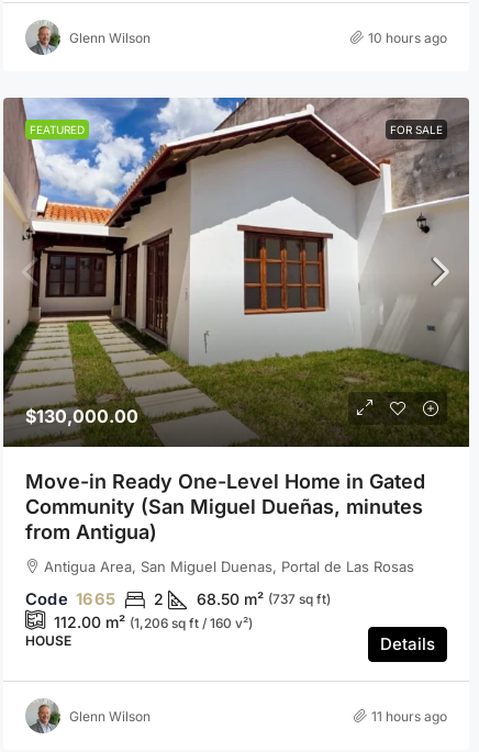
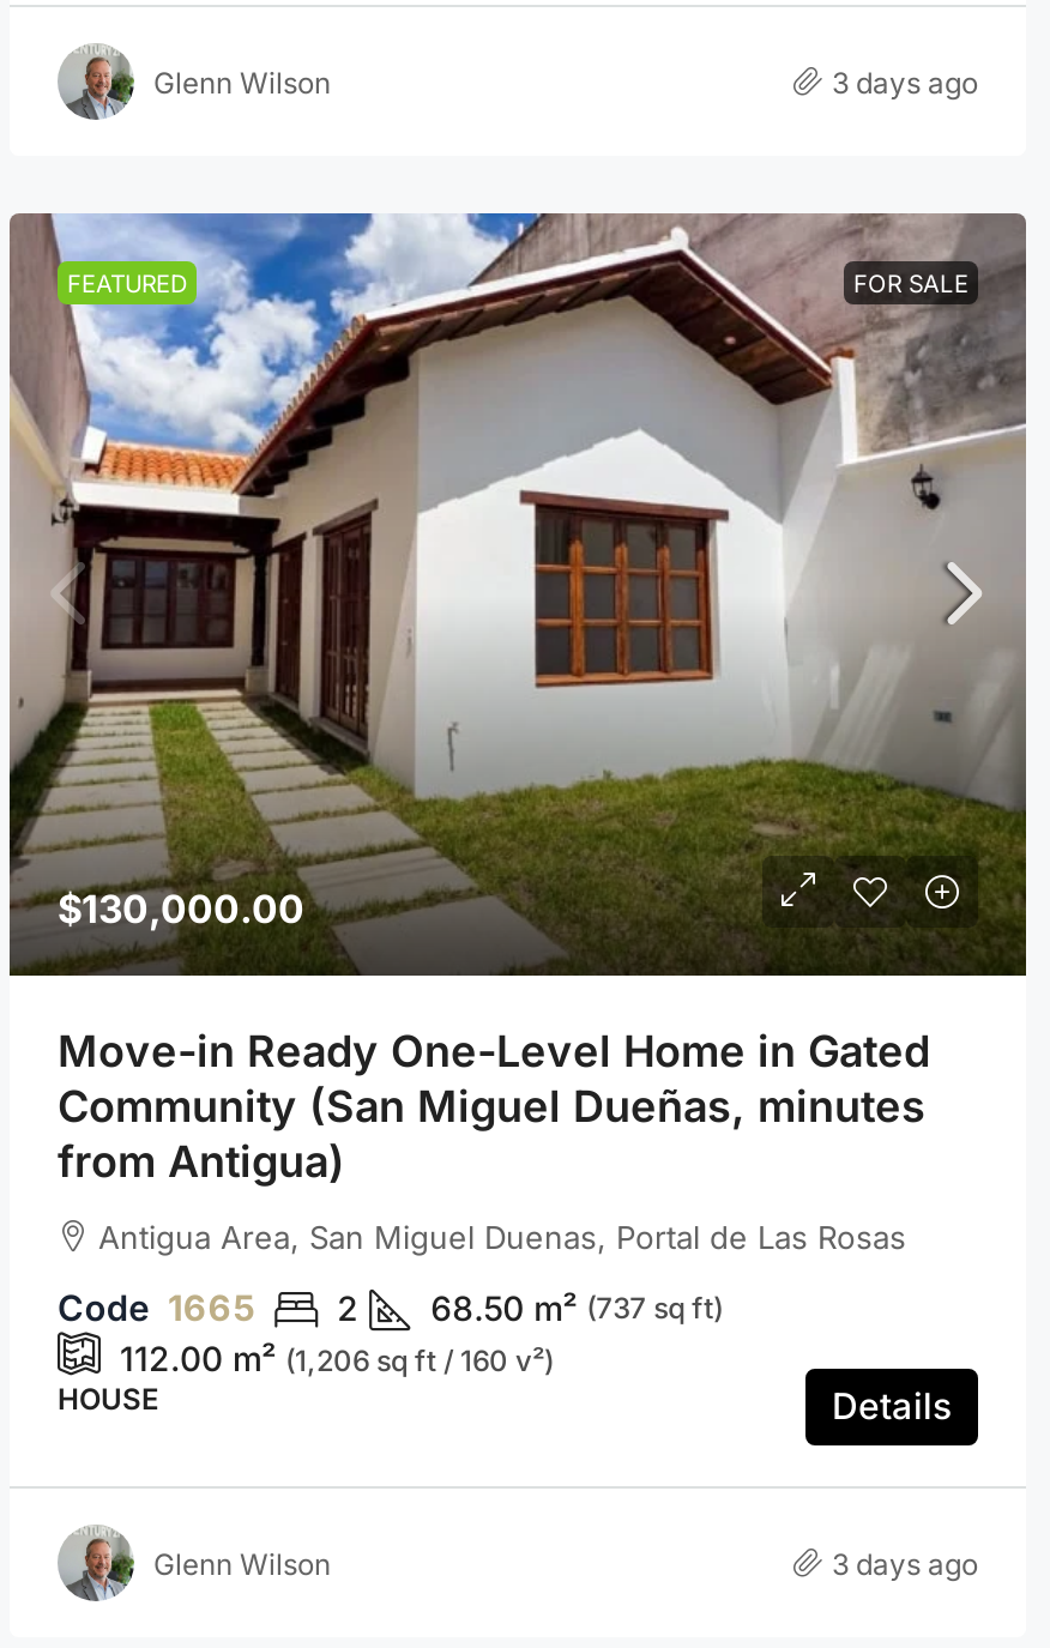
- 10 hours ago
+ 3 days ago

- 11 hours ago
+ 3 days ago
